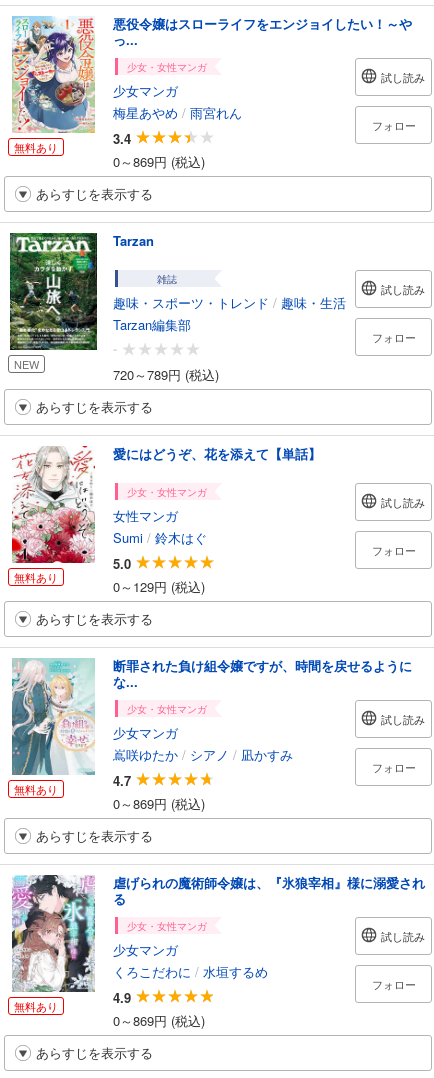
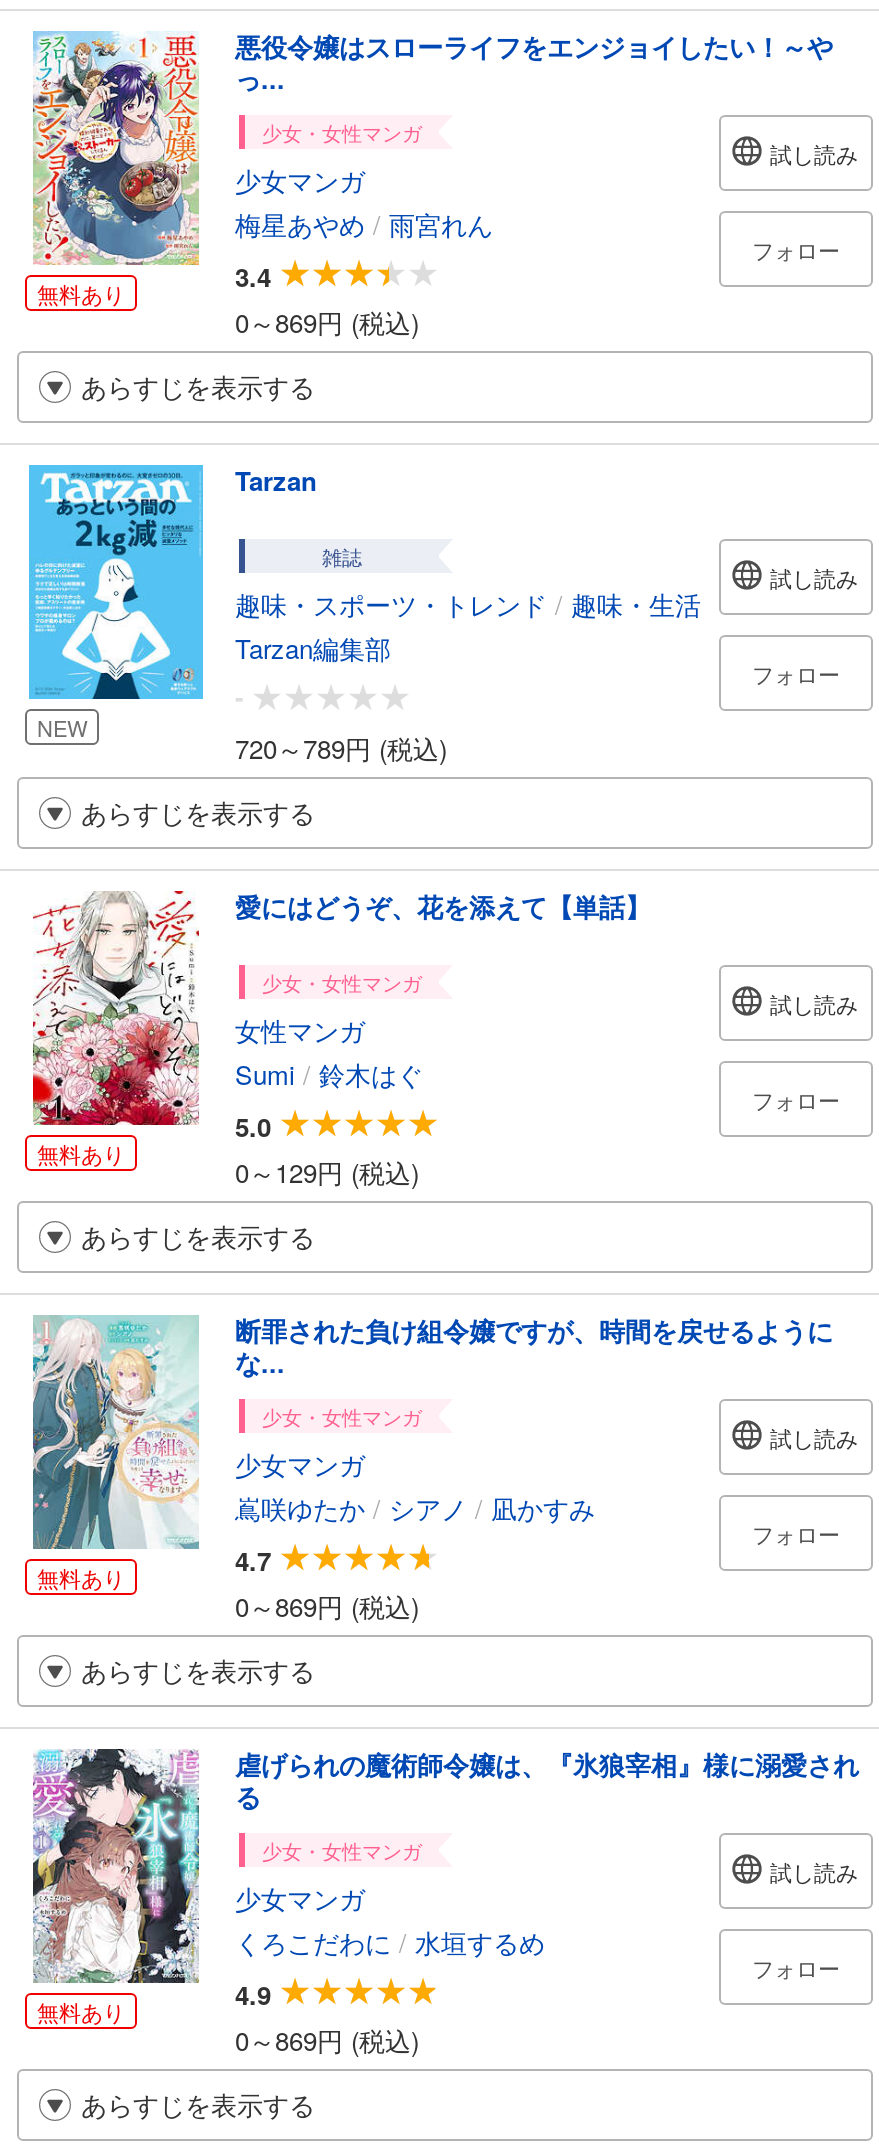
- [image]
+ [image]
